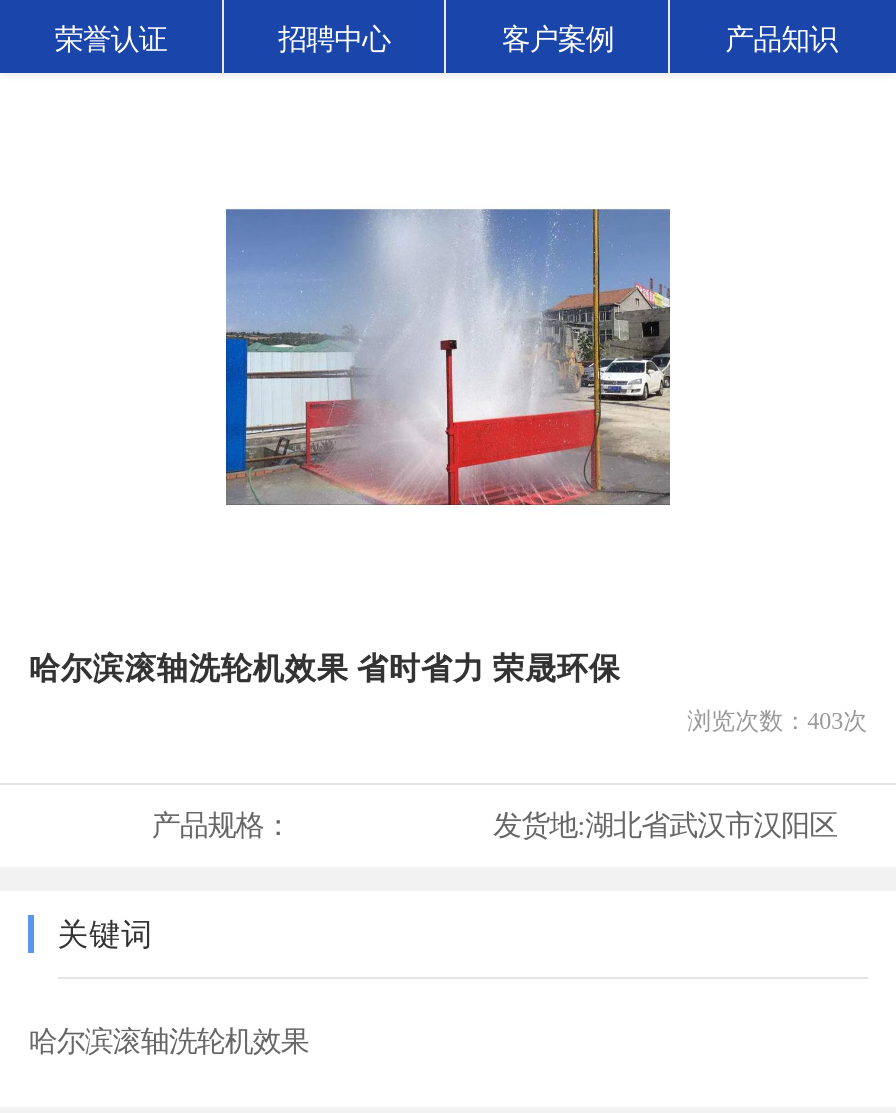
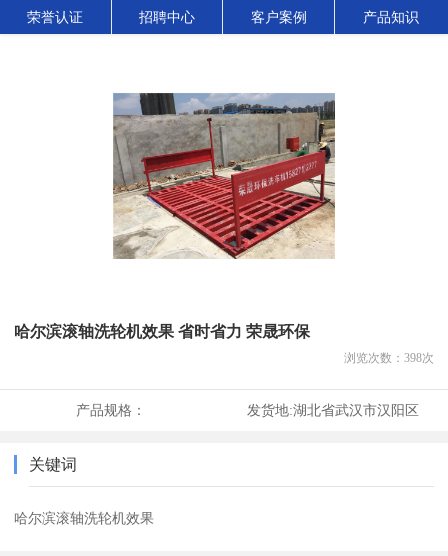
- [image]
+ [image]

- 浏览次数：403次
+ 浏览次数：398次
